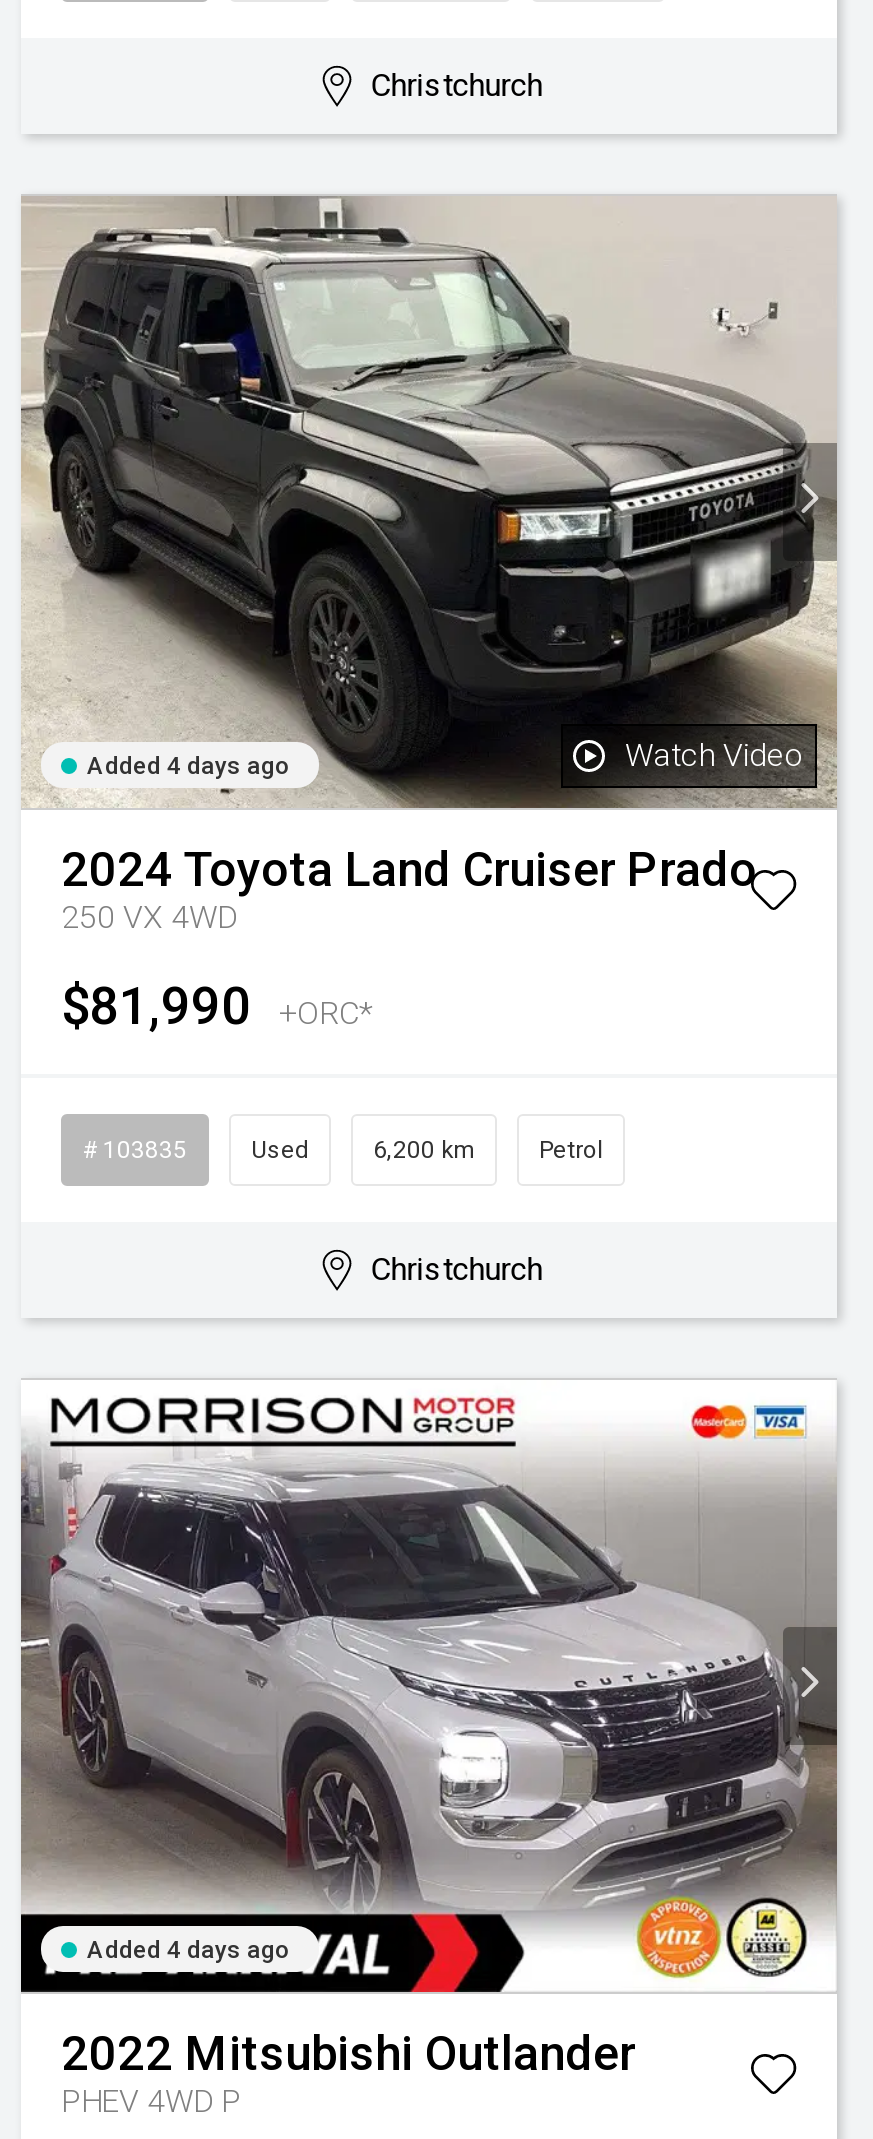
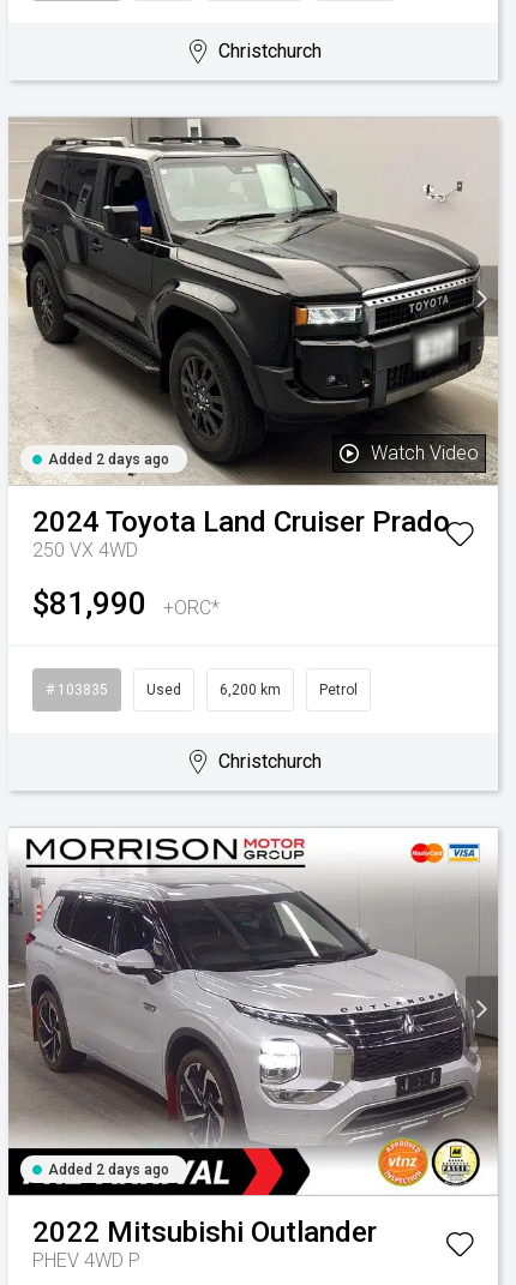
- Added 4 days ago
+ Added 2 days ago

- Added 4 days ago
+ Added 2 days ago
